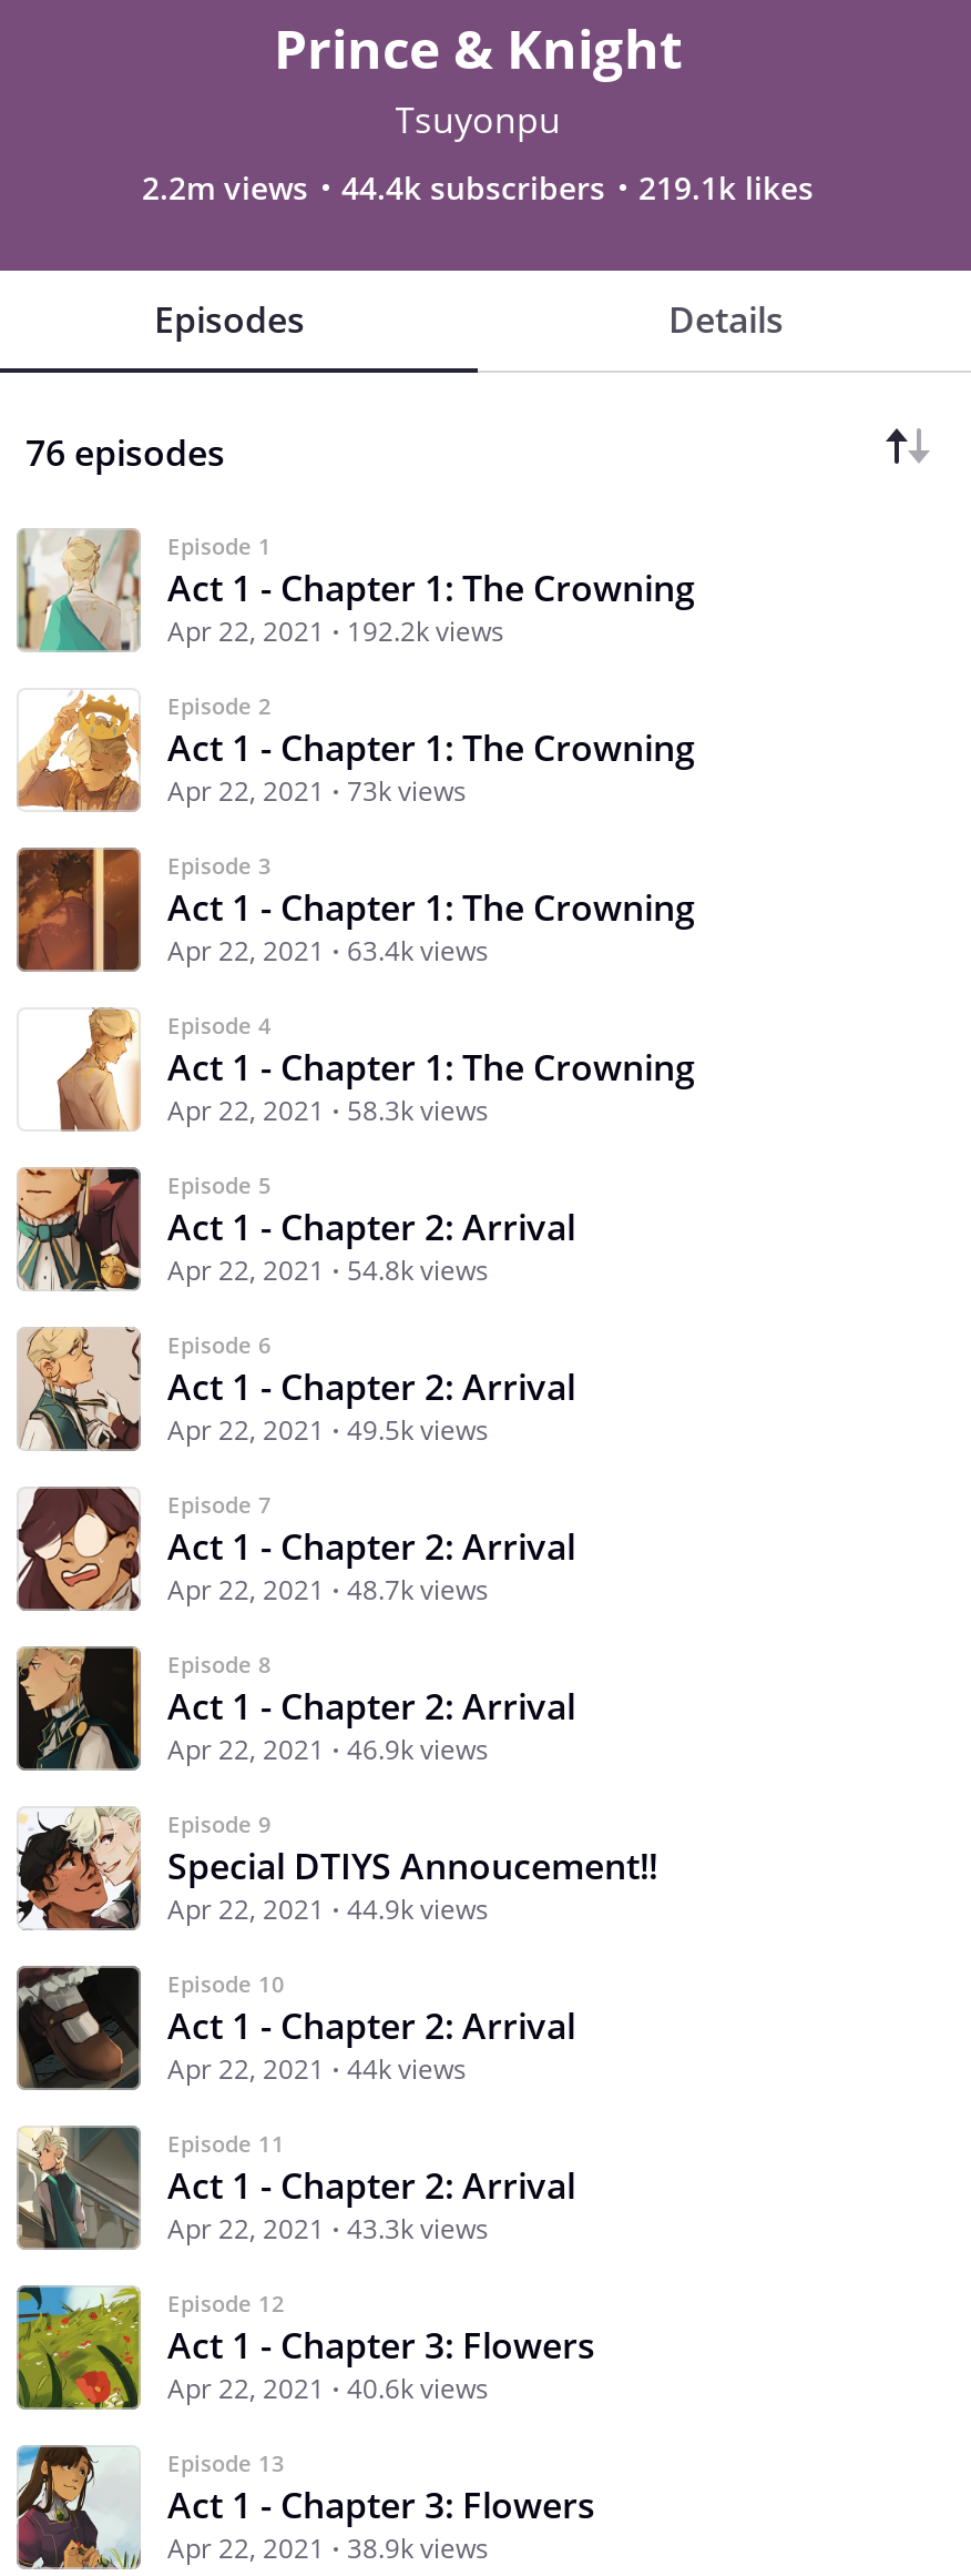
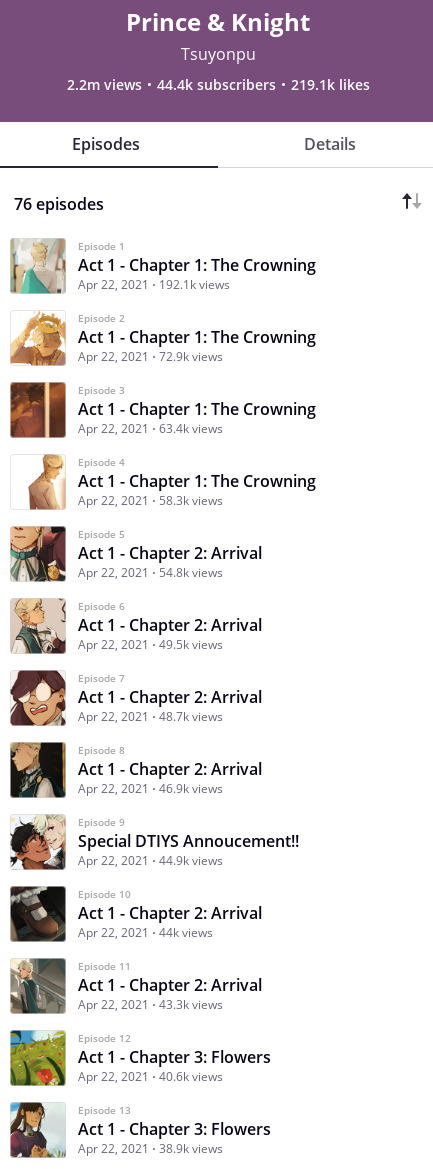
- Apr 22, 2021 192.2k views
+ Apr 22, 2021 192.1k views

- Apr 22, 2021 73k views
+ Apr 22, 2021 72.9k views
